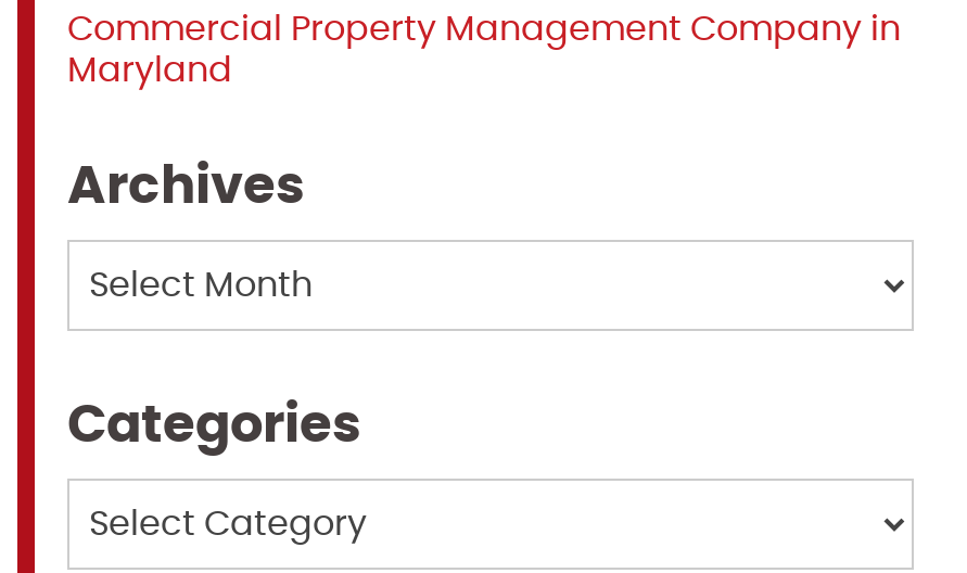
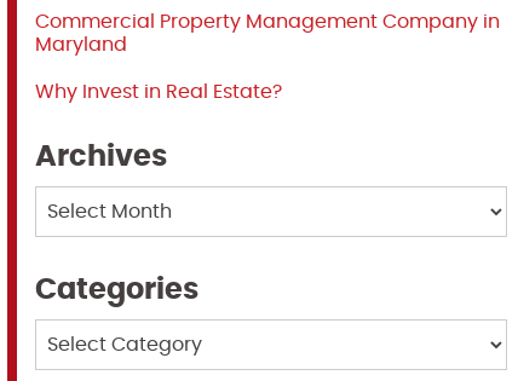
+ Why Invest in Real Estate?
